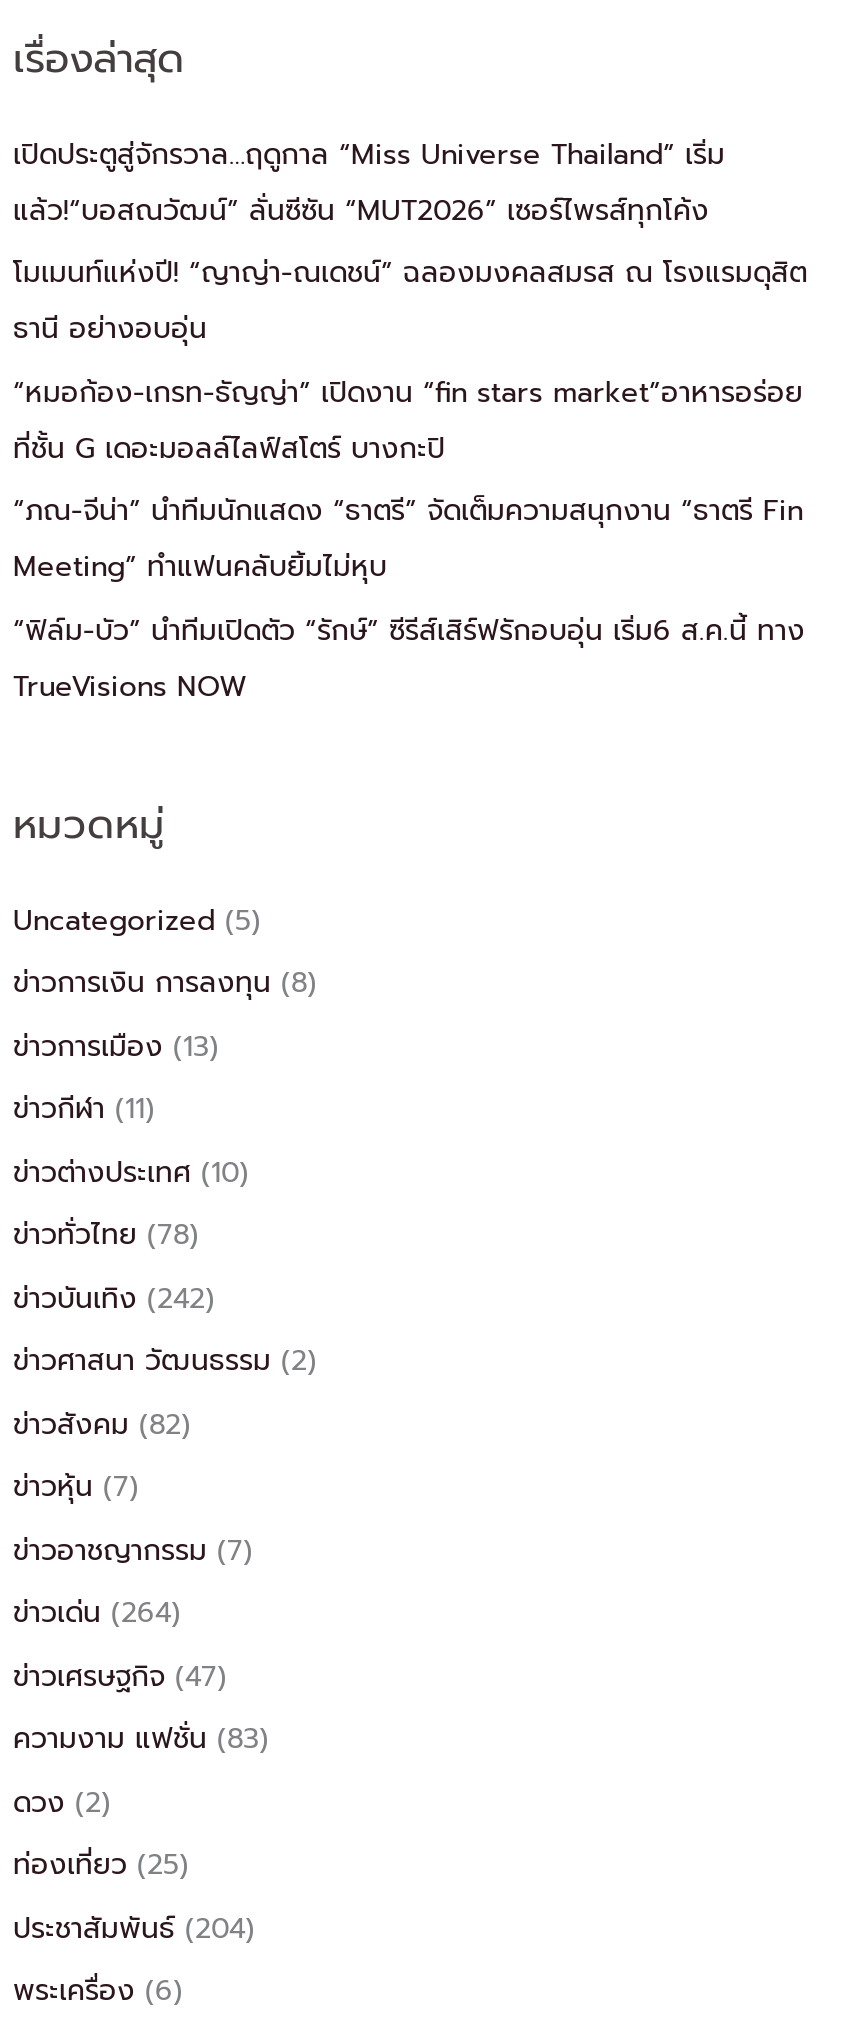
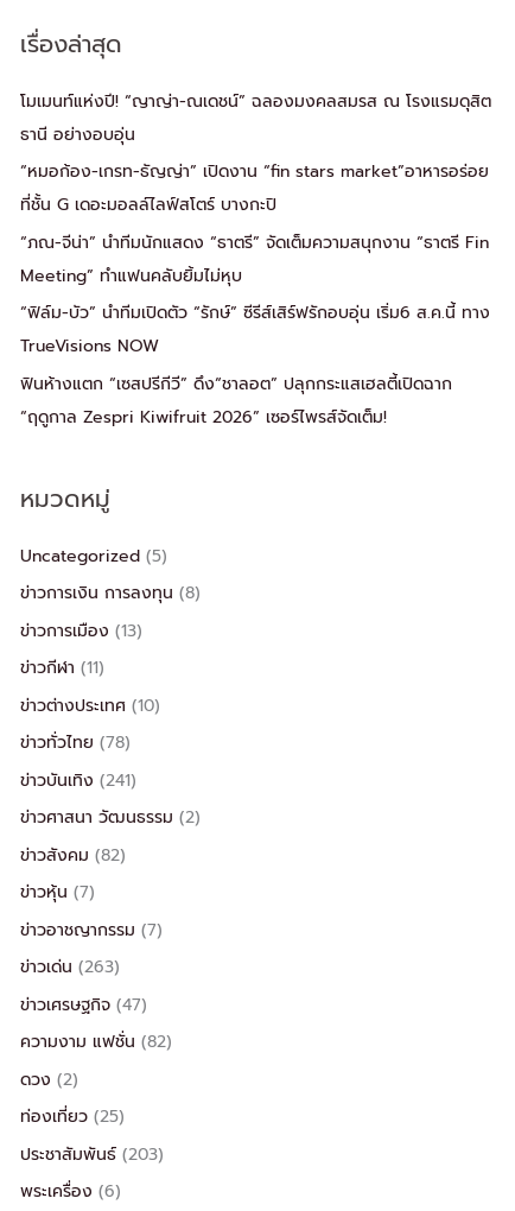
- เปิดประตูสู่จักรวาล…ฤดูกาล “Miss Universe Thailand” เริ่ม
- แล้ว!“บอสณวัฒน์” ลั่นซีซัน “MUT2026” เซอร์ไพรส์ทุกโค้ง

moved up: โมเมนท์แห่งปี! “ญาญ่า-ณเดชน์” ฉลองมงคลสมรส ณ โรงแรมดุสิต | ธานี อย่างอบอุ่น | “หมอก้อง-เกรท-ธัญญ่า” เปิดงาน “fin stars market”อาหารอร่อย | ที่ชั้น G เดอะมอลล์ไลฟ์สโตร์ บางกะปิ | “ภณ-จีน่า” นำทีมนักแสดง “ธาตรี” จัดเต็มความสนุกงาน “ธาตรี Fin | Meeting” ทำแฟนคลับยิ้มไม่หุบ | “ฟิล์ม-บัว” นำทีมเปิดตัว “รักษ์” ซีรีส์เสิร์ฟรักอบอุ่น เริ่ม6 ส.ค.นี้ ทาง | TrueVisions NOW

+ ฟินห้างแตก “เซสปรีกีวี” ดึง“ชาลอต” ปลุกกระแสเฮลตี้เปิดฉาก
+ “ฤดูกาล Zespri Kiwifruit 2026” เซอร์ไพรส์จัดเต็ม!

- ข่าวบันเทิง(242)
+ ข่าวบันเทิง(241)

- ข่าวเด่น(264)
+ ข่าวเด่น(263)

- ความงาม แฟชั่น(83)
+ ความงาม แฟชั่น(82)

- ประชาสัมพันธ์(204)
+ ประชาสัมพันธ์(203)
